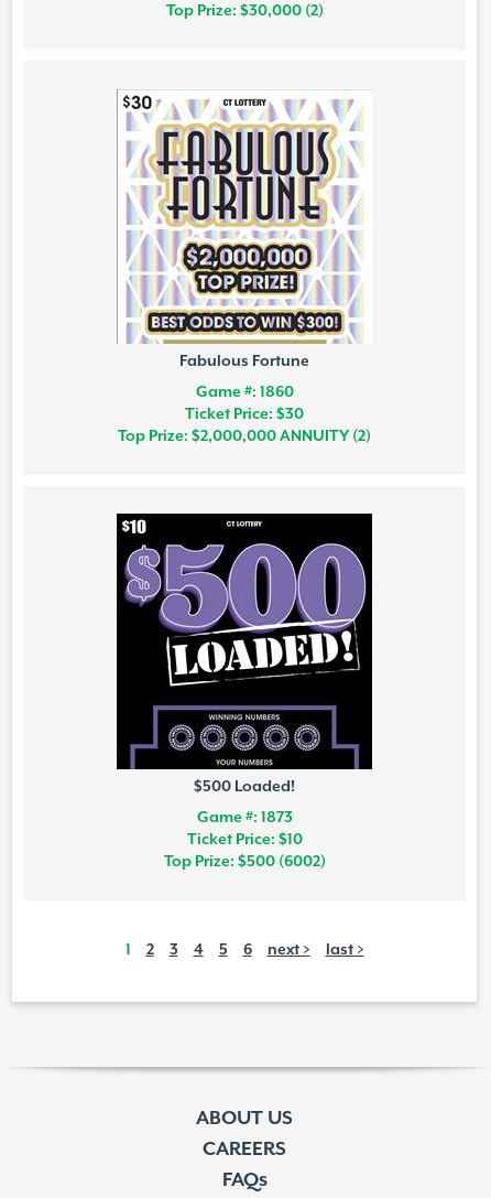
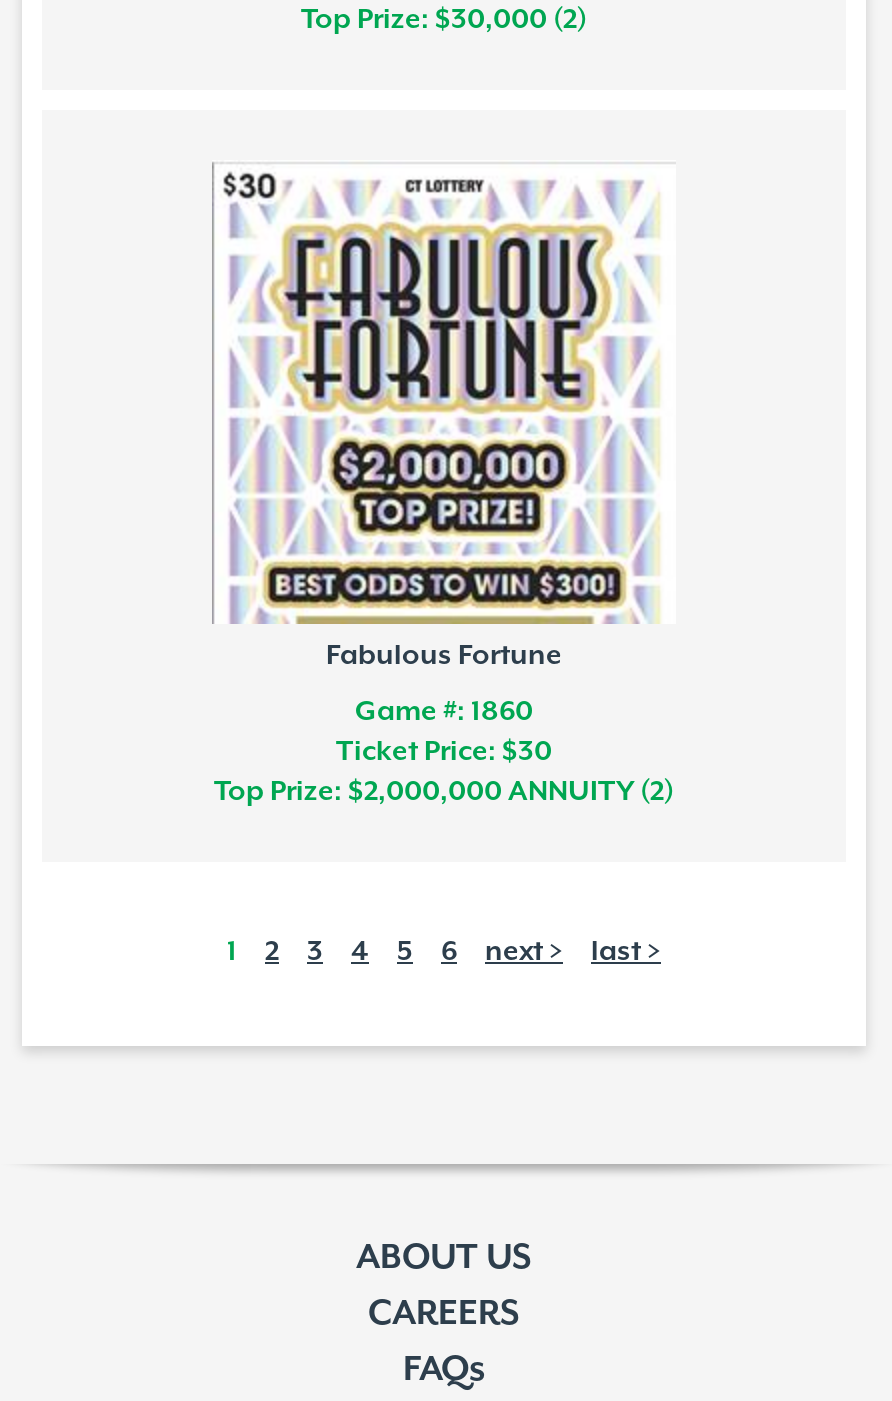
- [image]
- $500 Loaded!
- Game #: 1873
- Ticket Price: $10
- Top Prize: $500 (6002)
